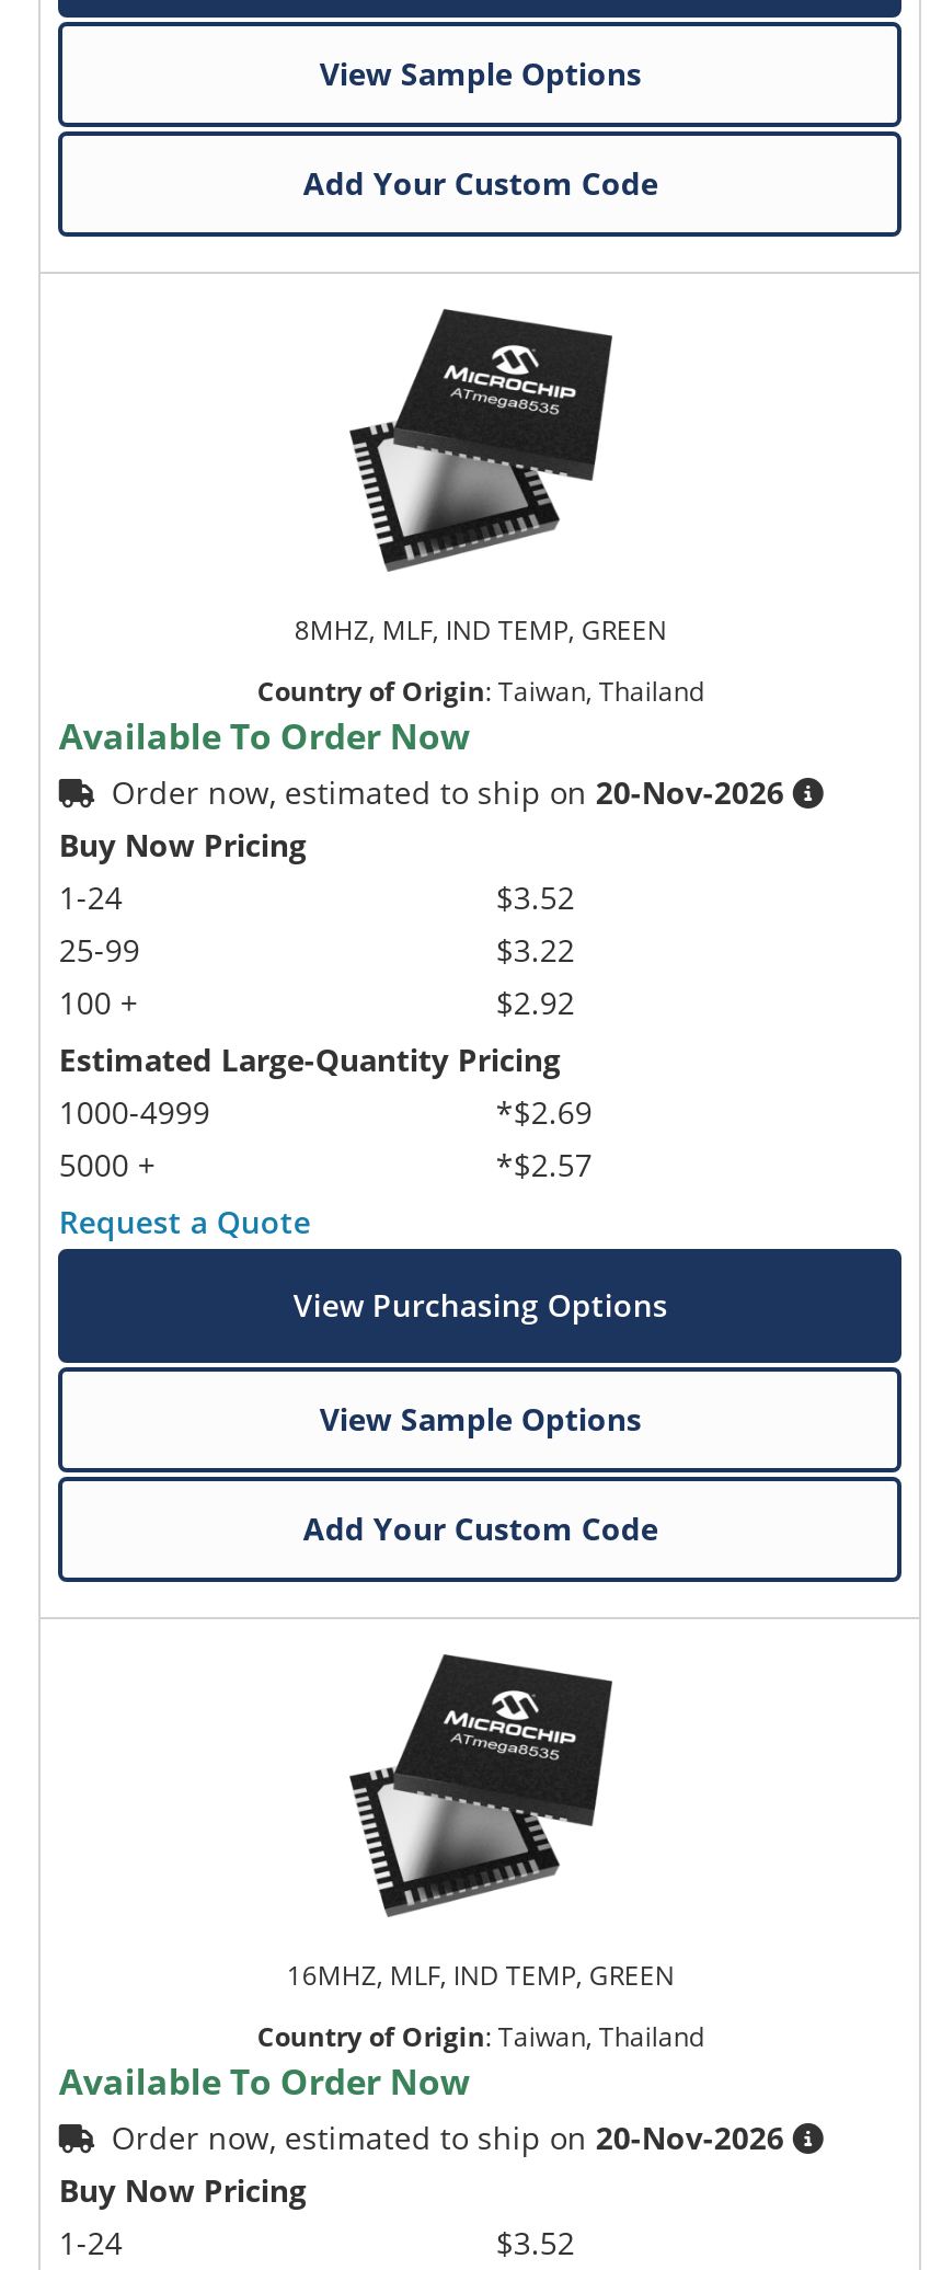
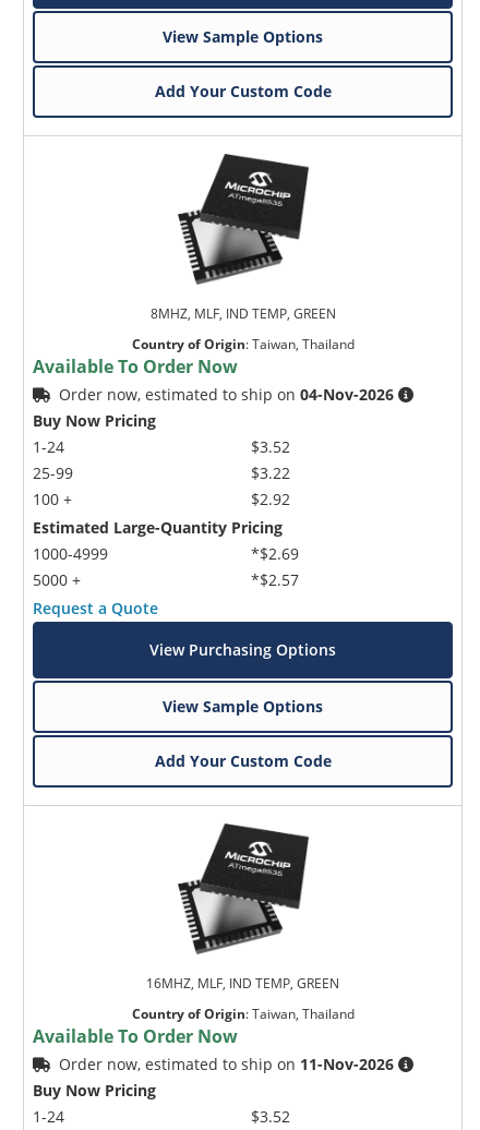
- Order now, estimated to ship on 20-Nov-2026
+ Order now, estimated to ship on 04-Nov-2026

- Order now, estimated to ship on 20-Nov-2026
+ Order now, estimated to ship on 11-Nov-2026
